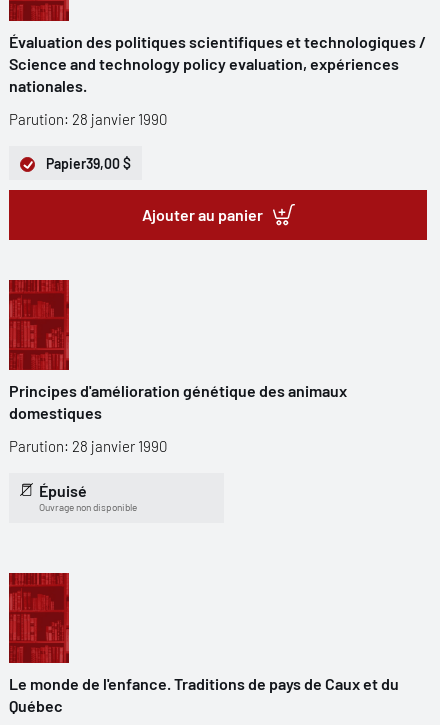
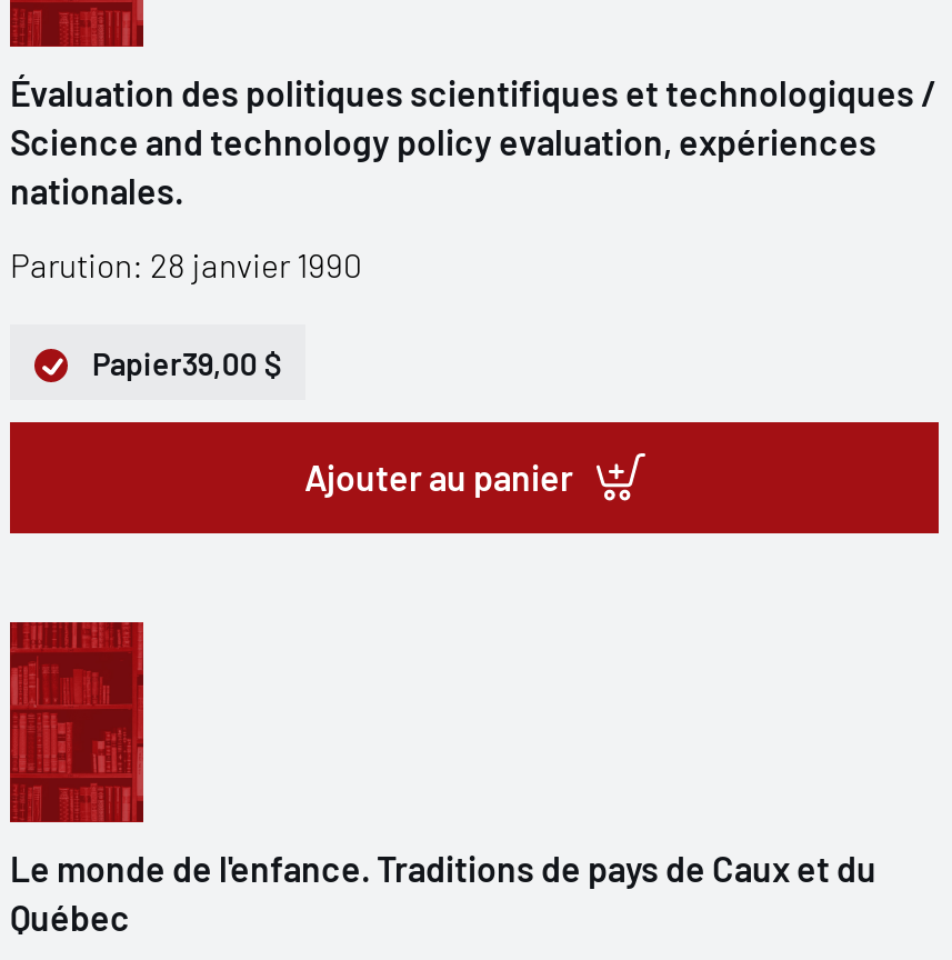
- Principes d'amélioration génétique des animaux
- domestiques
- Parution: 28 janvier 1990
- Épuisé
- Ouvrage non disponible
